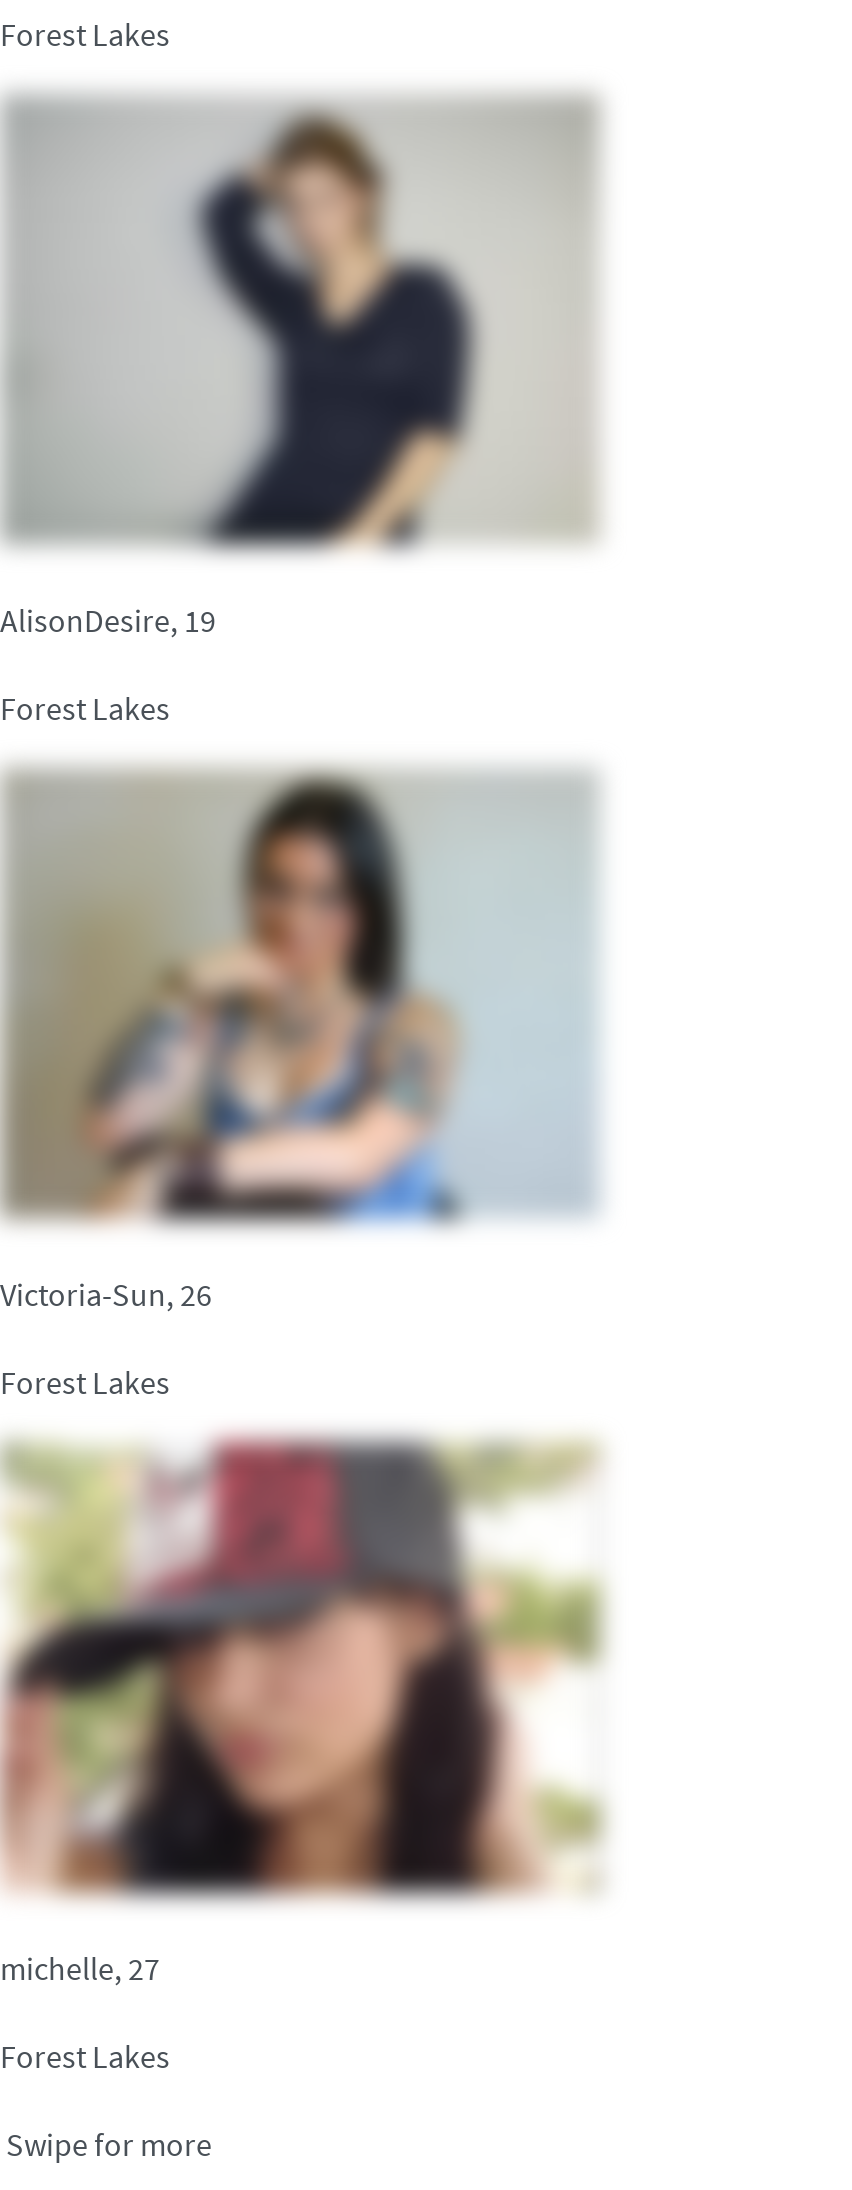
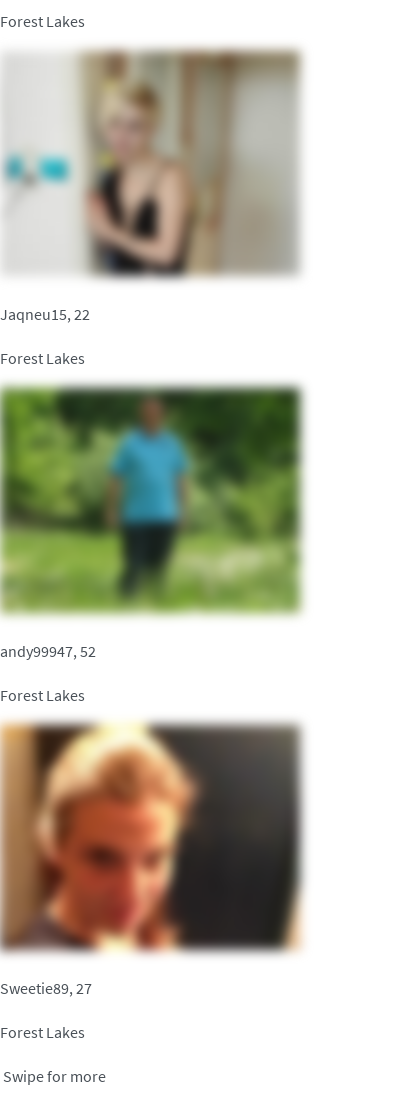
- [image]
- AlisonDesire, 19
+ [image]
+ Jaqneu15, 22

- [image]
- Victoria-Sun, 26
+ [image]
+ andy99947, 52

- [image]
- michelle, 27
+ [image]
+ Sweetie89, 27
